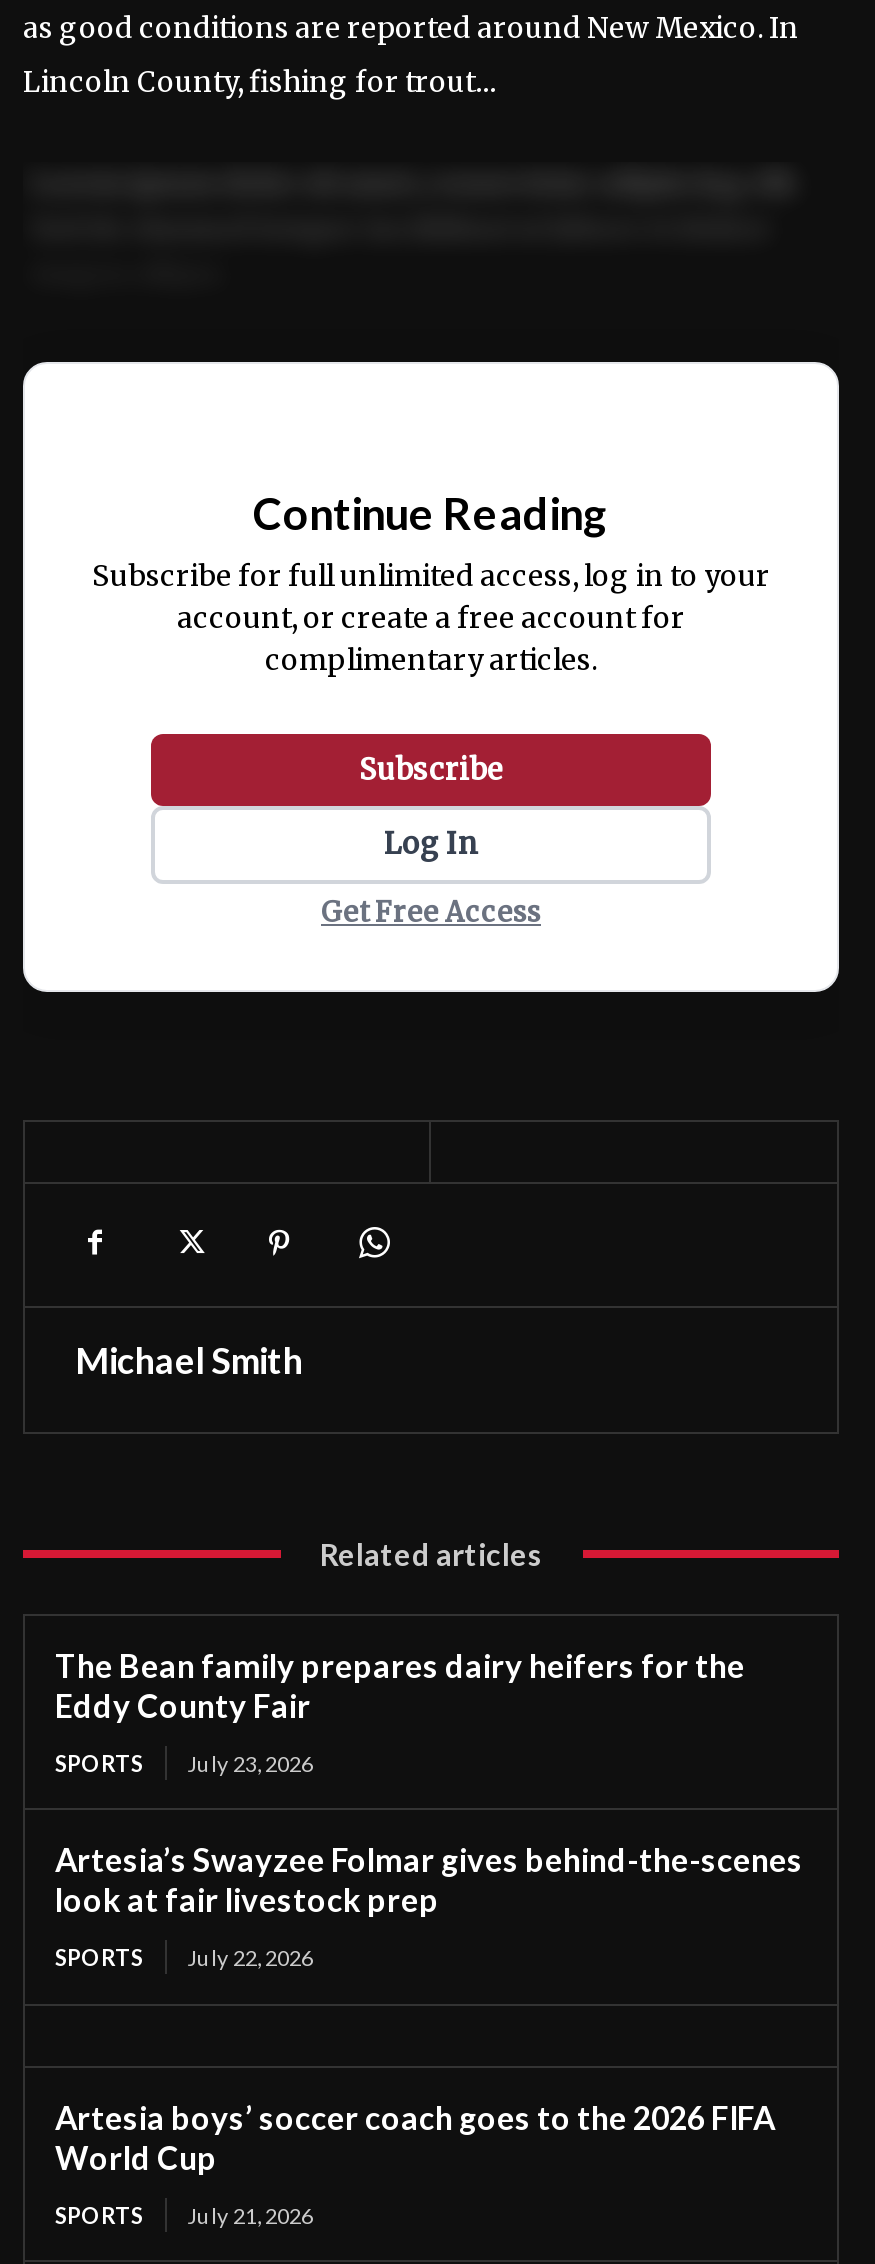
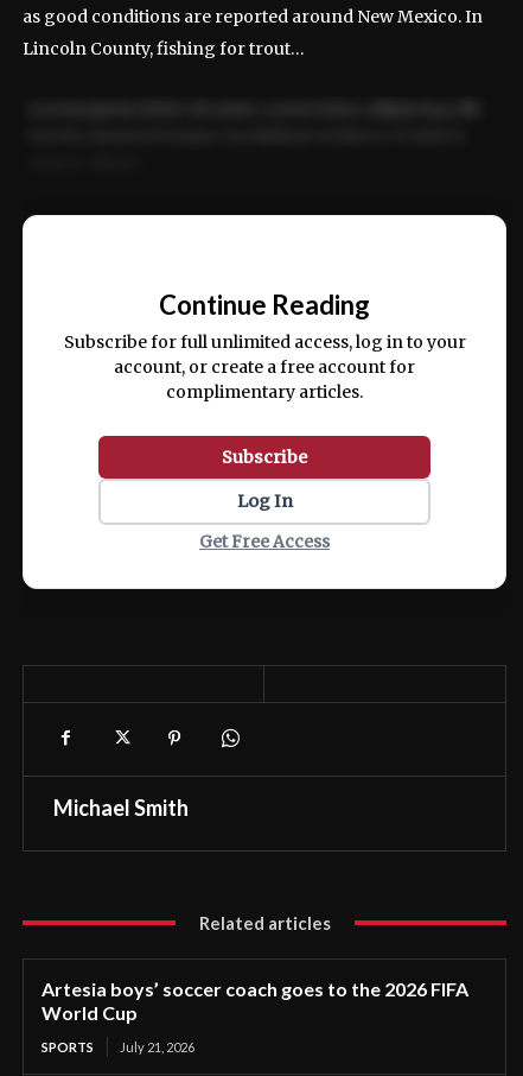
- The Bean family prepares dairy heifers for the
- Eddy County Fair
- SPORTS
- July 23, 2026
- Artesia’s Swayzee Folmar gives behind-the-scenes
- look at fair livestock prep
- SPORTS
- July 22, 2026
